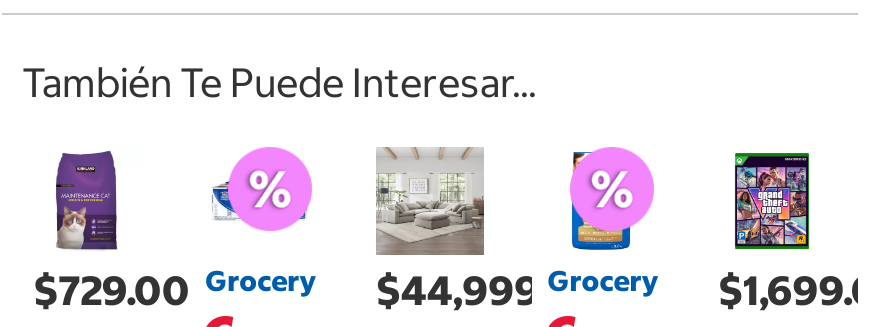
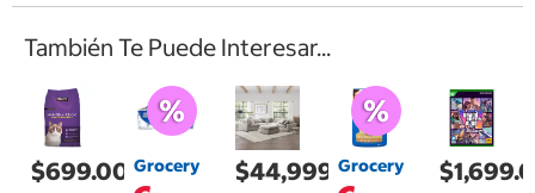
- $729.00
+ $699.00
